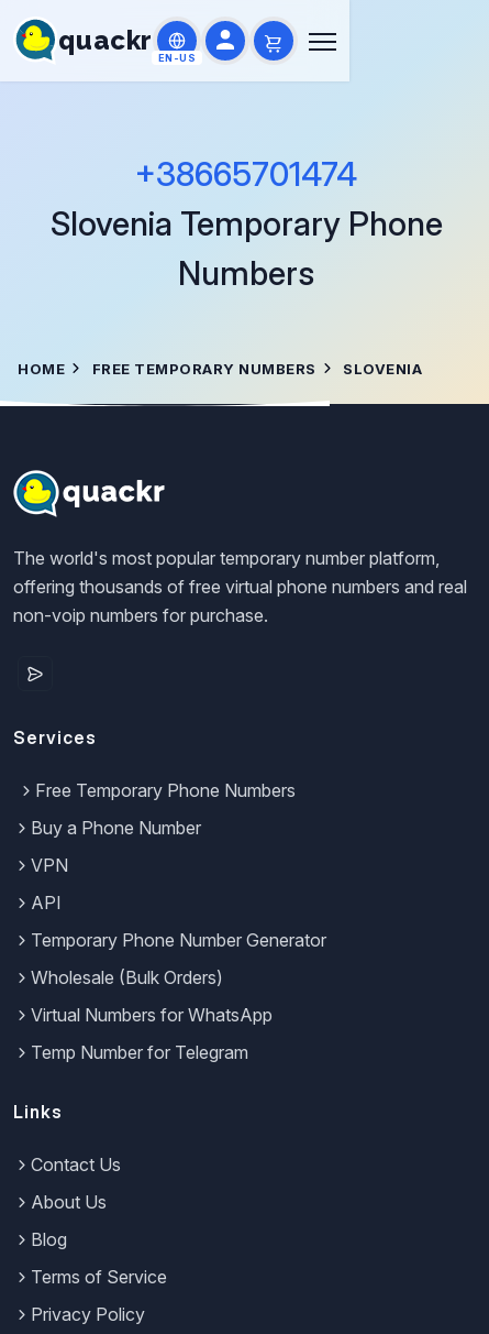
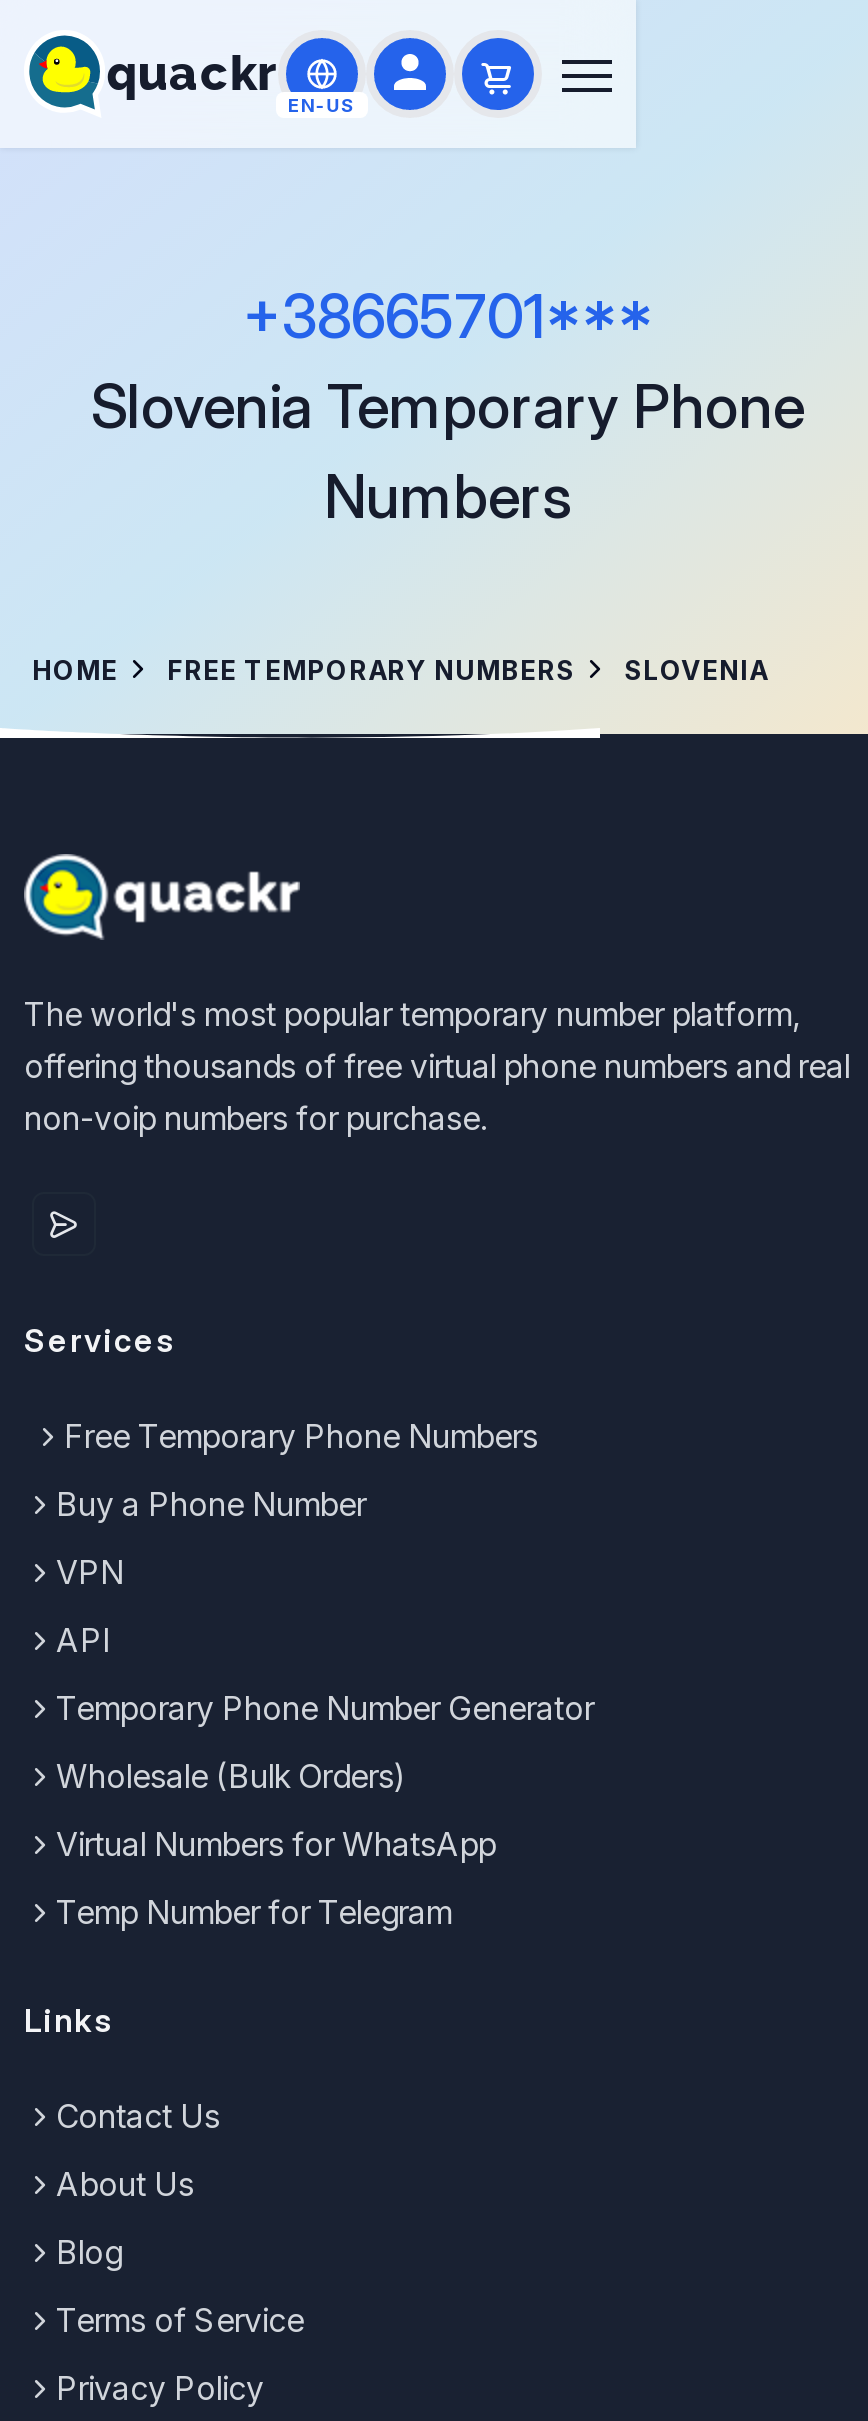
- +38665701474
+ +38665701***
